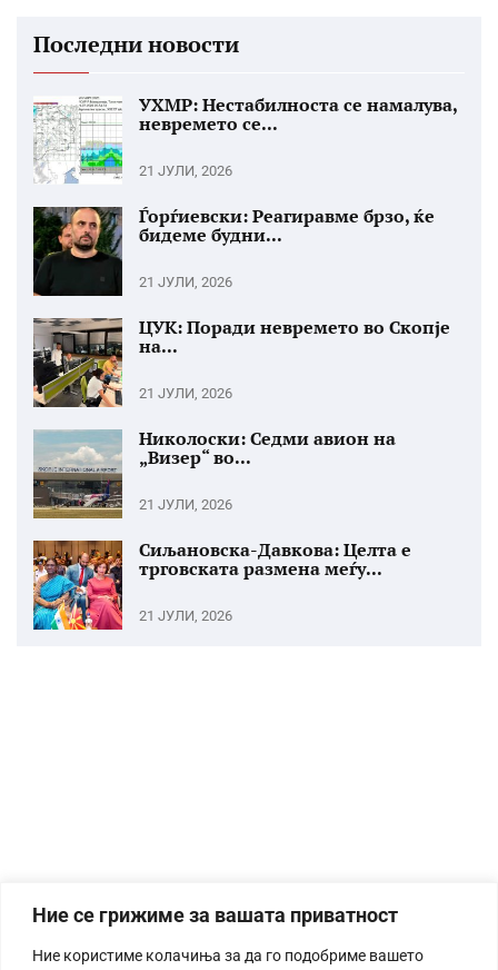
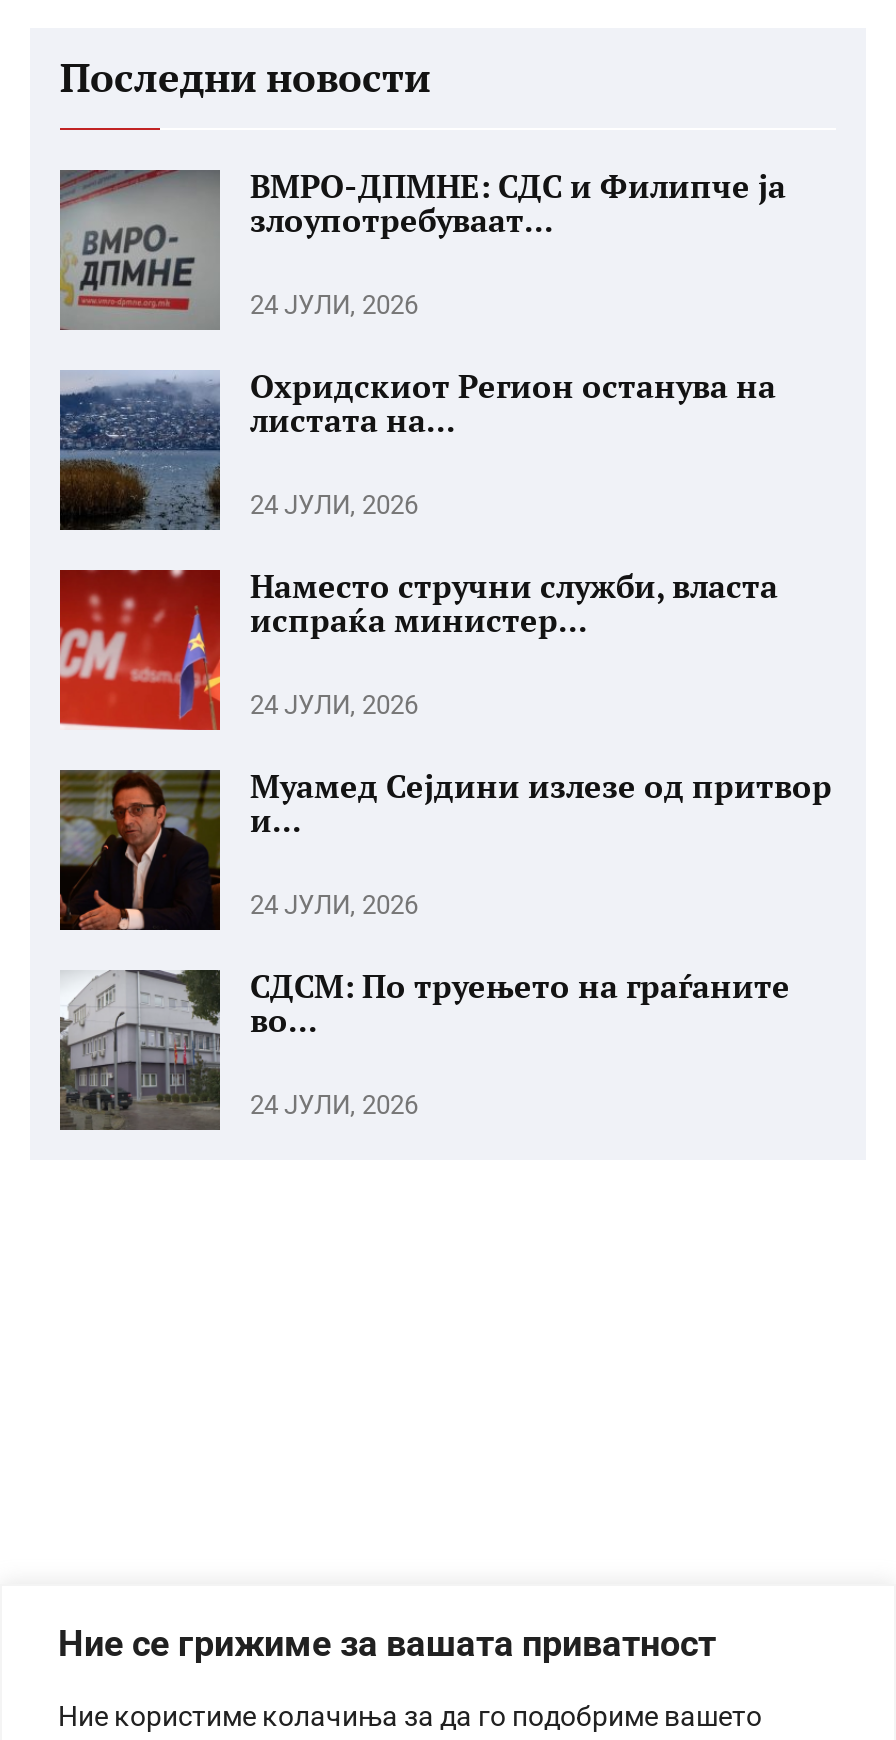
- [image]
- УХМР: Нестабилноста се намалува,
- невремето се...
+ [image]
+ ВМРО-ДПМНЕ: СДС и Филипче ја
+ злоупотребуваат...

- 21 ЈУЛИ, 2026
+ 24 ЈУЛИ, 2026

- [image]
- Ѓорѓиевски: Реагиравме брзо, ќе
- бидеме будни...
+ [image]
+ Охридскиот Регион останува на
+ листата на...

- 21 ЈУЛИ, 2026
+ 24 ЈУЛИ, 2026

- [image]
- ЦУК: Поради невремето во Скопје
- на...
+ [image]
+ Наместо стручни служби, власта
+ испраќа министер...

- 21 ЈУЛИ, 2026
+ 24 ЈУЛИ, 2026

- [image]
- Николоски: Седми авион на
- „Визер“ во...
+ [image]
+ Муамед Сејдини излезе од притвор
+ и...

- 21 ЈУЛИ, 2026
+ 24 ЈУЛИ, 2026

- [image]
- Сиљановска-Давкова: Целта е
- трговската размена меѓу...
+ [image]
+ СДСМ: По труењето на граѓаните
+ во...

- 21 ЈУЛИ, 2026
+ 24 ЈУЛИ, 2026
